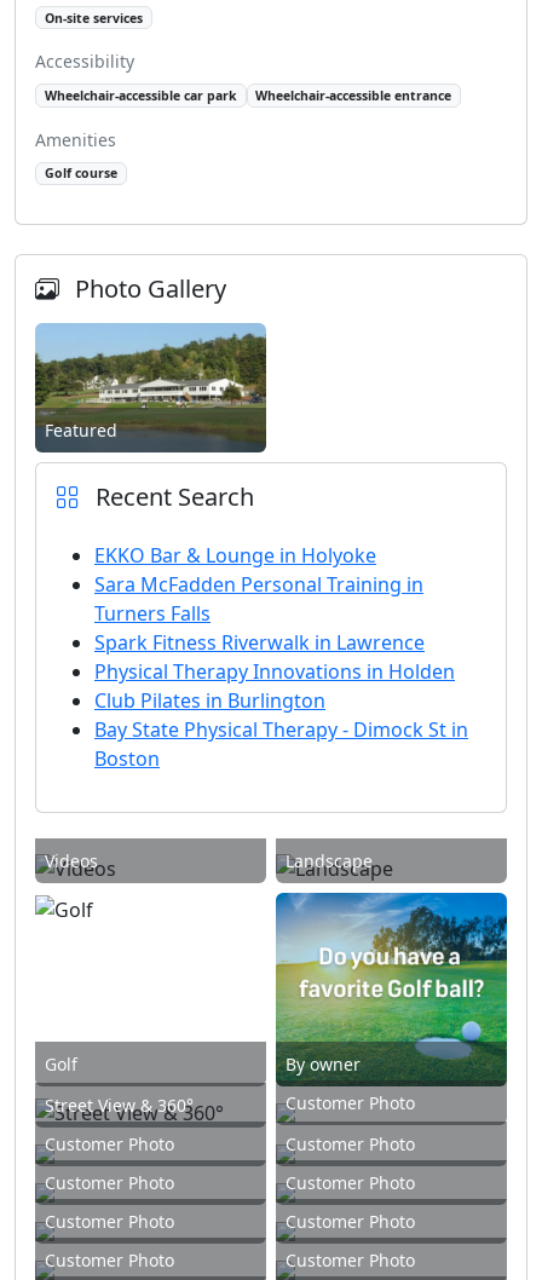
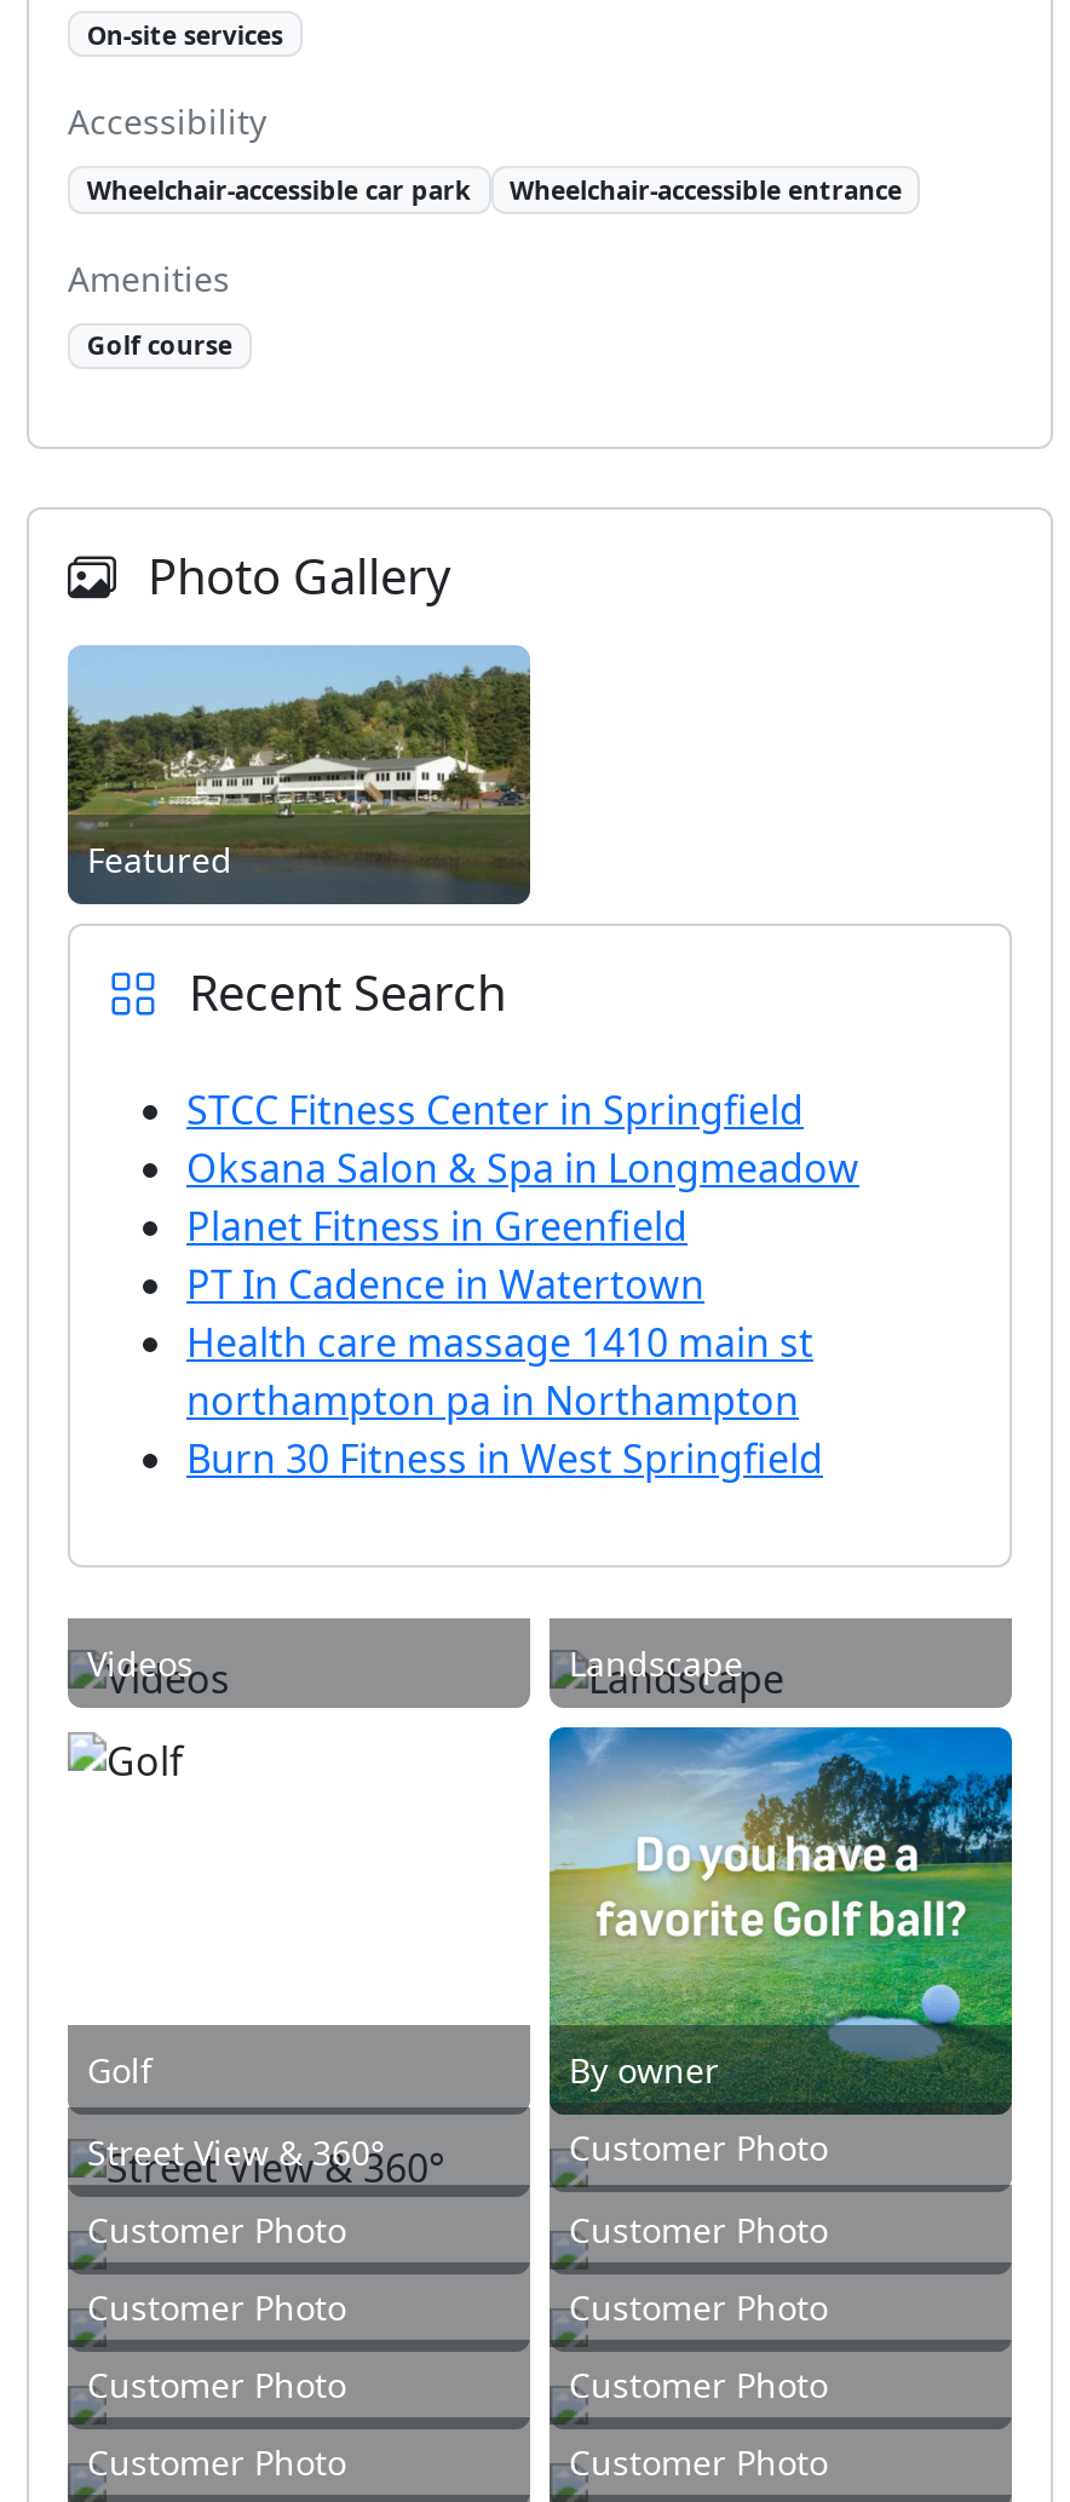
- EKKO Bar & Lounge in Holyoke
- Sara McFadden Personal Training in
- Turners Falls
- Spark Fitness Riverwalk in Lawrence
- Physical Therapy Innovations in Holden
- Club Pilates in Burlington
- Bay State Physical Therapy - Dimock St in
- Boston
+ STCC Fitness Center in Springfield
+ Oksana Salon & Spa in Longmeadow
+ Planet Fitness in Greenfield
+ PT In Cadence in Watertown
+ Health care massage 1410 main st
+ northampton pa in Northampton
+ Burn 30 Fitness in West Springfield
